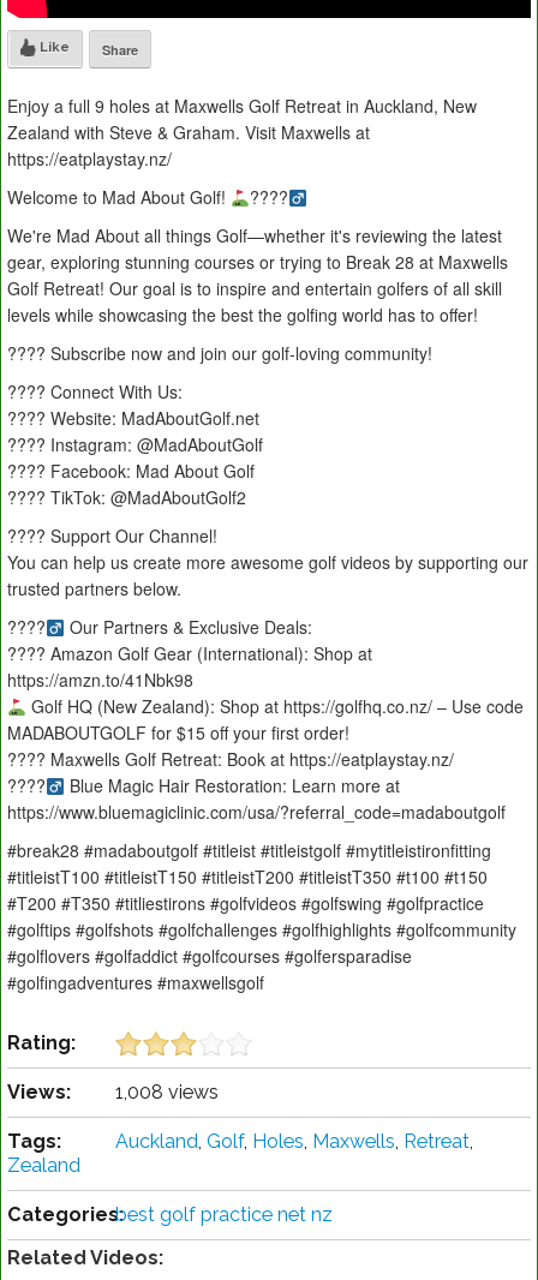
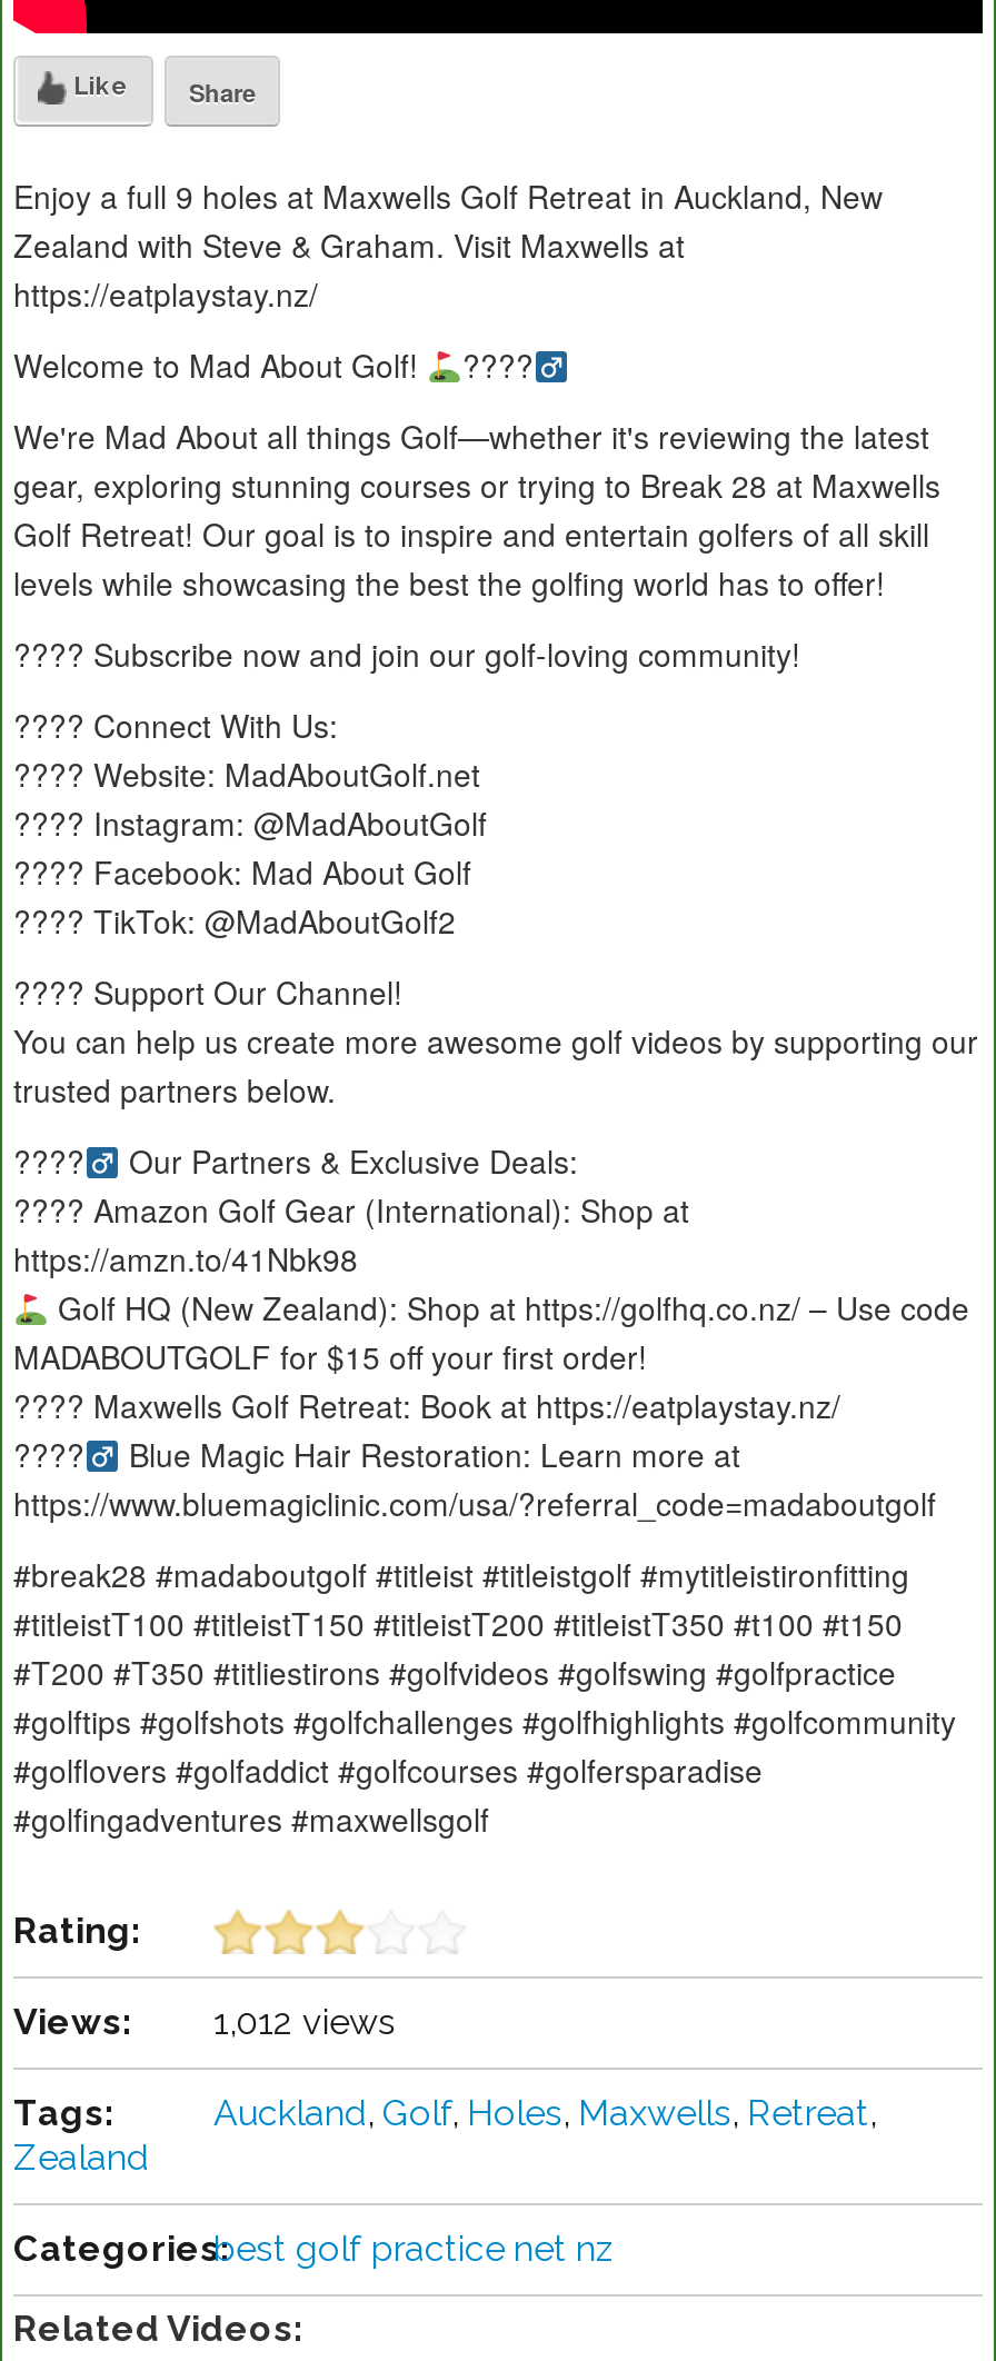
- Views: 1,008 views
+ Views: 1,012 views
